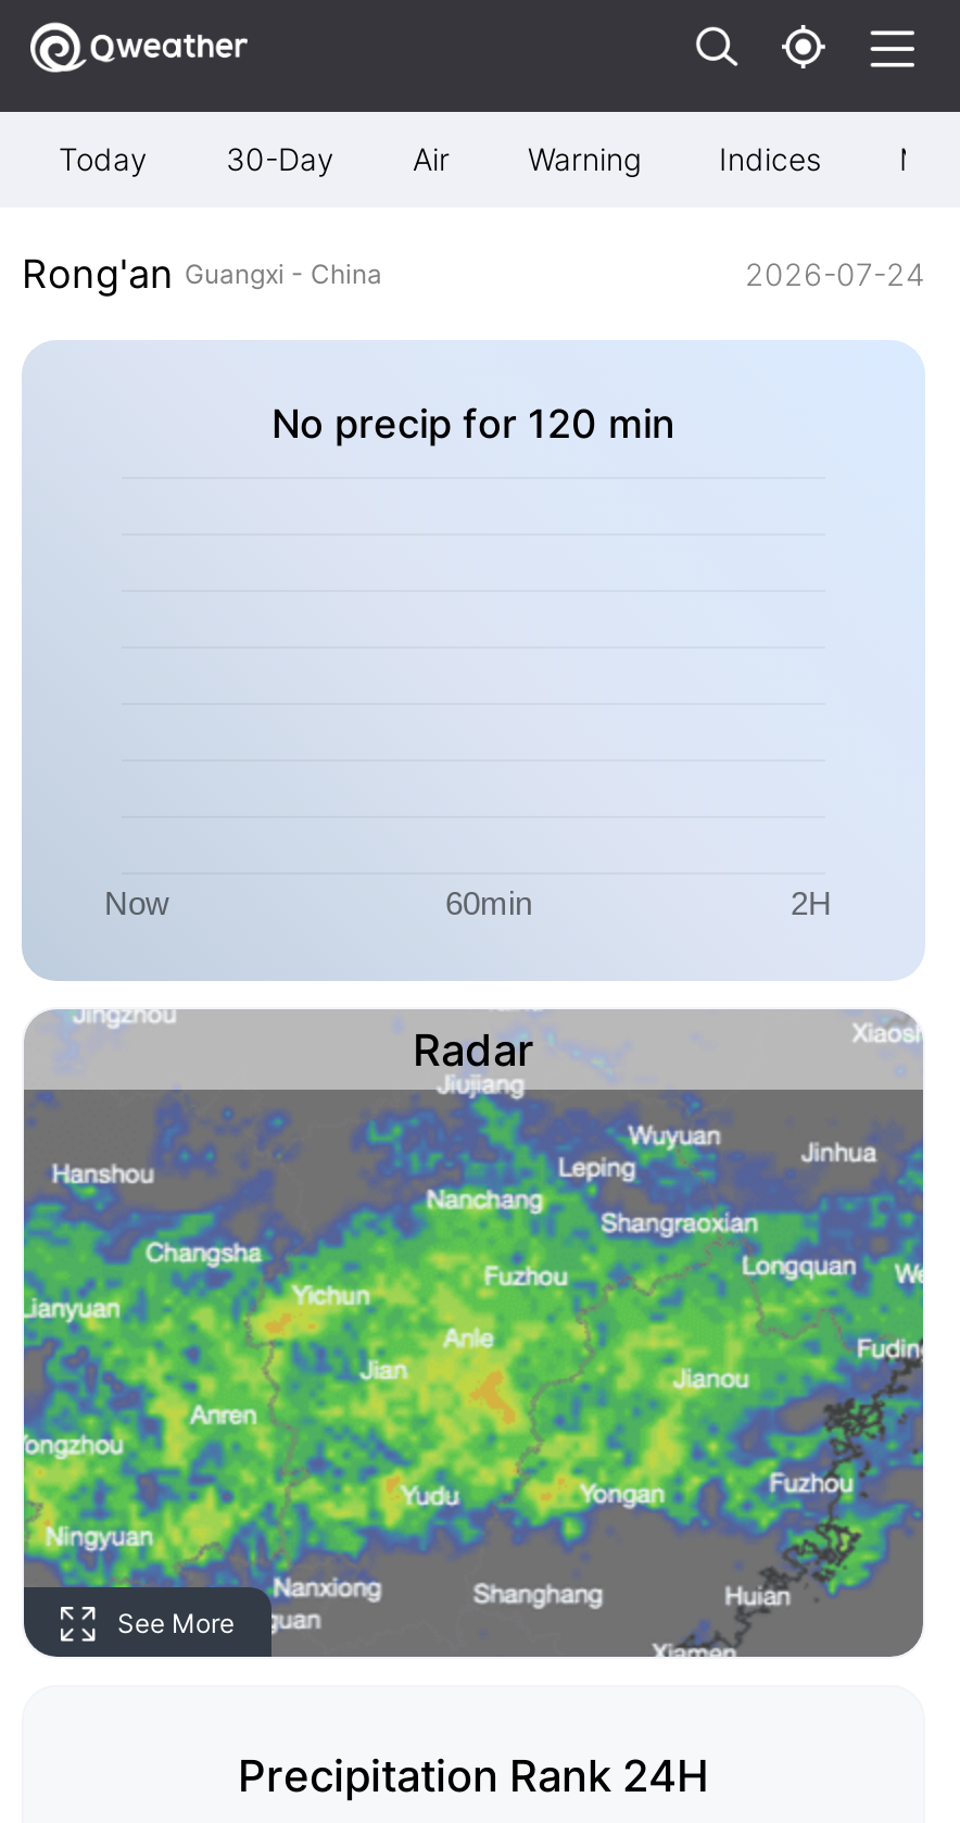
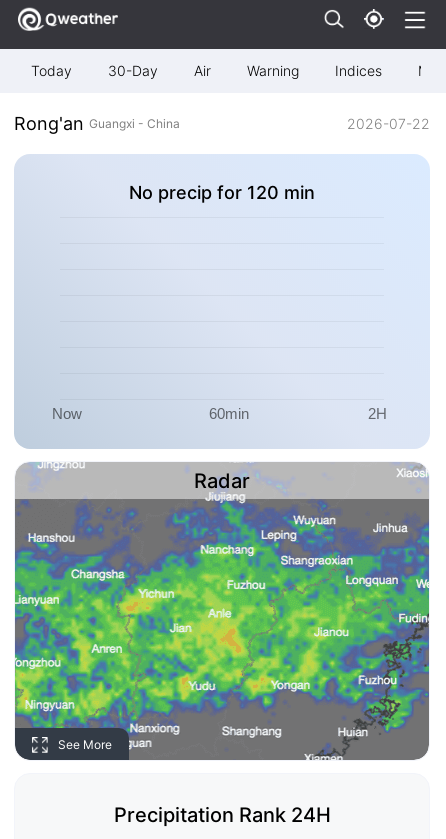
- 2026-07-24
+ 2026-07-22
